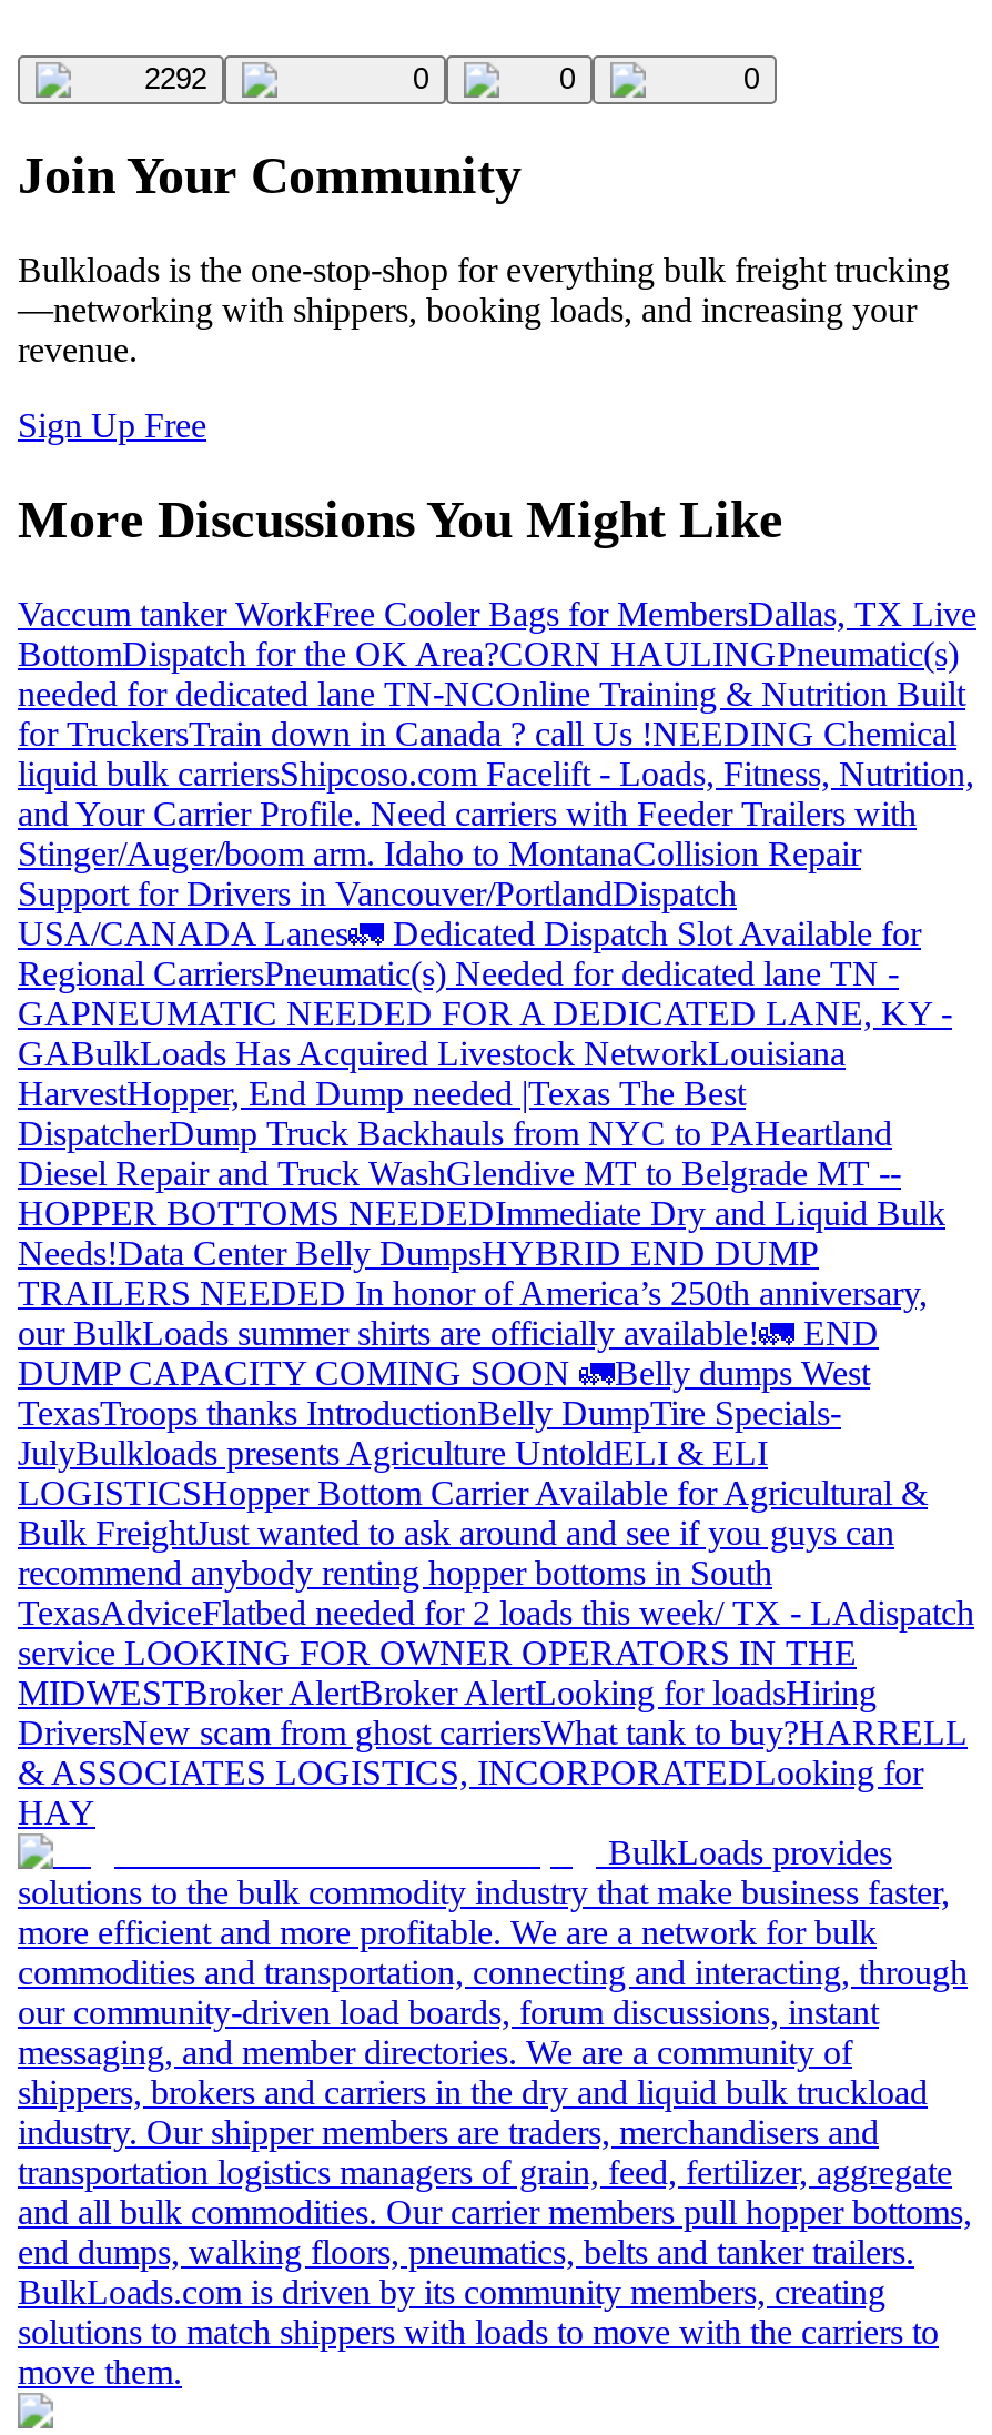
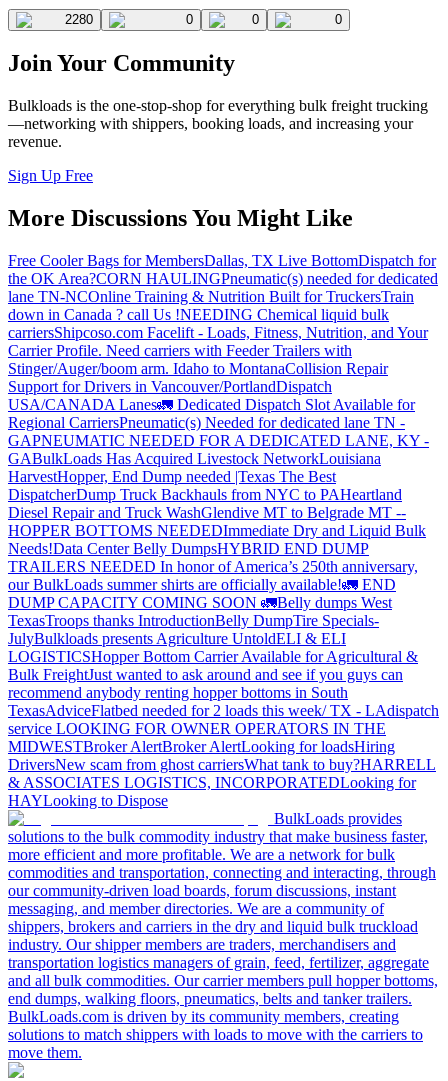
- 2292
+ 2280

- Vaccum tanker WorkFree Cooler Bags for MembersDallas, TX Live
- BottomDispatch for the OK Area?CORN HAULINGPneumatic(s)
- needed for dedicated lane TN-NCOnline Training & Nutrition Built
- for TruckersTrain down in Canada ? call Us ! NEEDING Chemical
- liquid bulk carriersShipcoso.com Facelift - Loads, Fitness, Nutrition,
- and Your Carrier Profile. Need carriers with Feeder Trailers with
+ Free Cooler Bags for MembersDallas, TX Live BottomDispatch for
+ the OK Area?CORN HAULINGPneumatic(s) needed for dedicated
+ lane TN-NCOnline Training & Nutrition Built for TruckersTrain
+ down in Canada ? call Us ! NEEDING Chemical liquid bulk
+ carriersShipcoso.com Facelift - Loads, Fitness, Nutrition, and Your
+ Carrier Profile. Need carriers with Feeder Trailers with

- HAY
+ HAYLooking to Dispose
